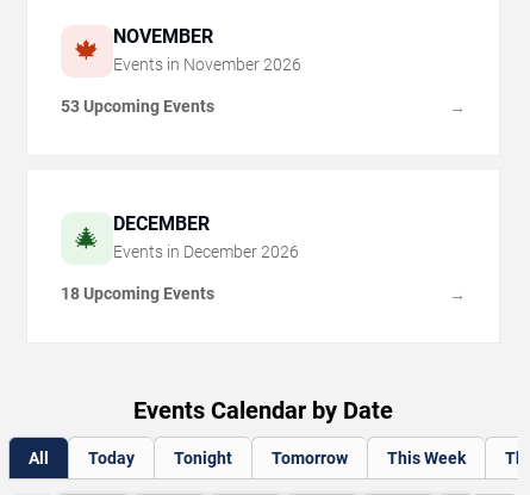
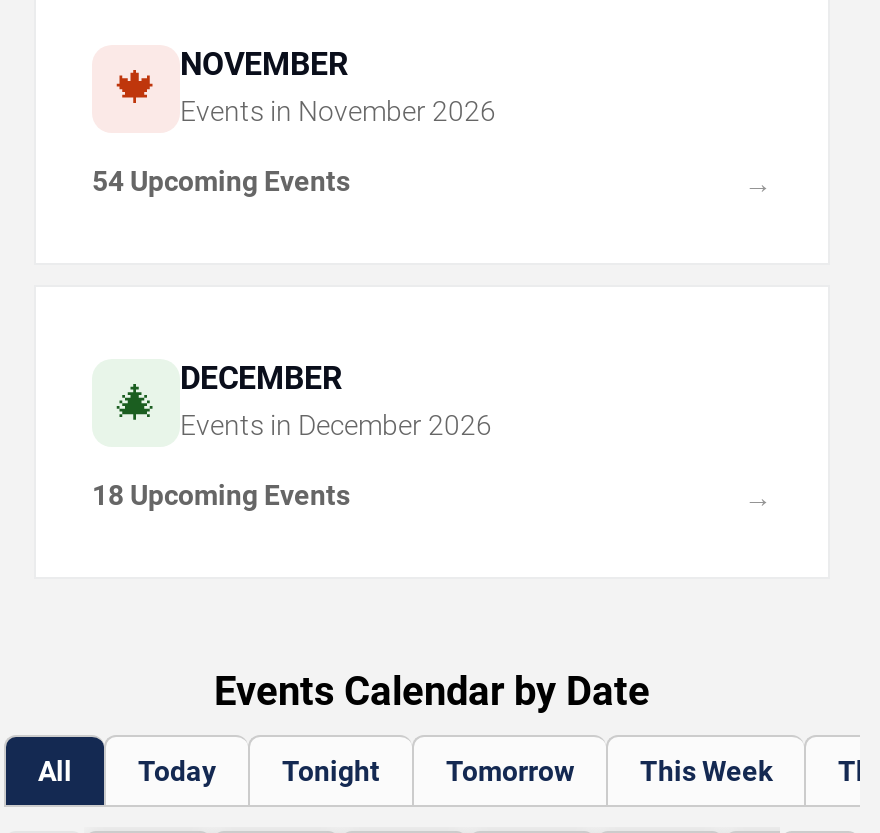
- 53 Upcoming Events
+ 54 Upcoming Events
